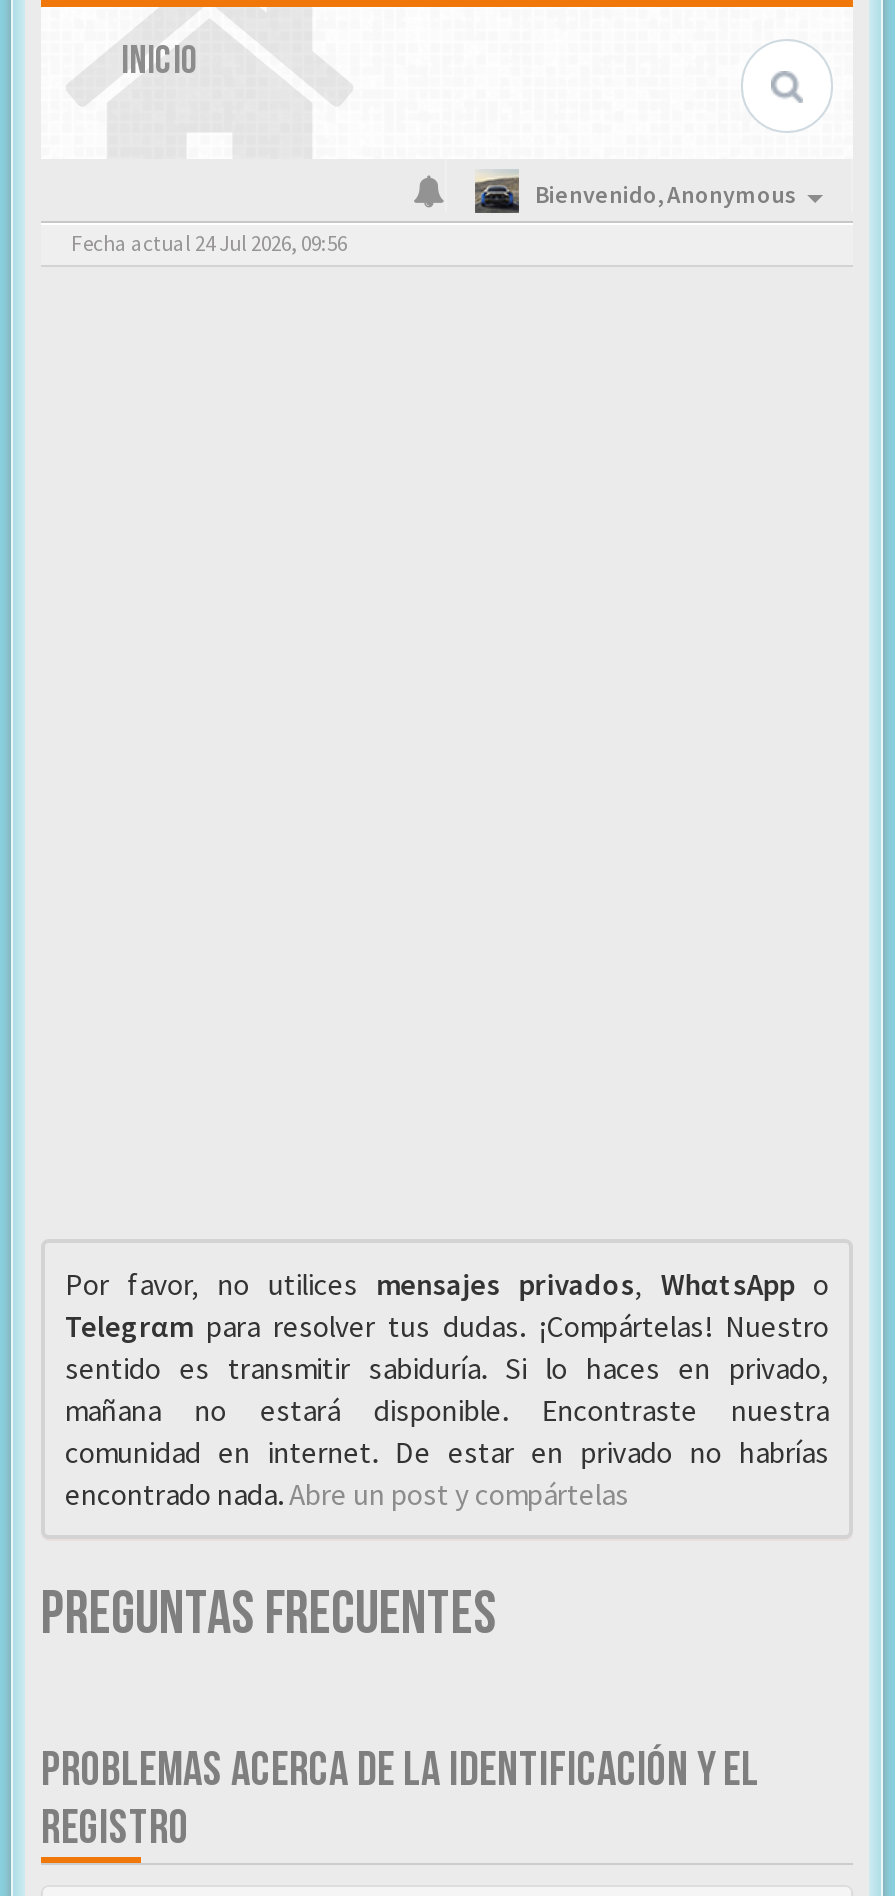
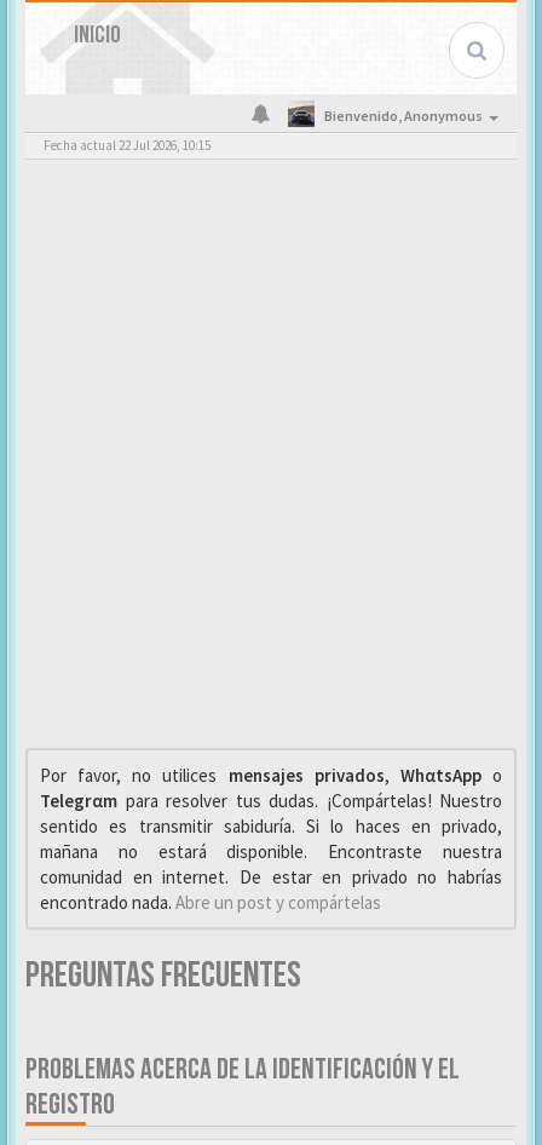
- Fecha actual 24 Jul 2026, 09:56
+ Fecha actual 22 Jul 2026, 10:15
